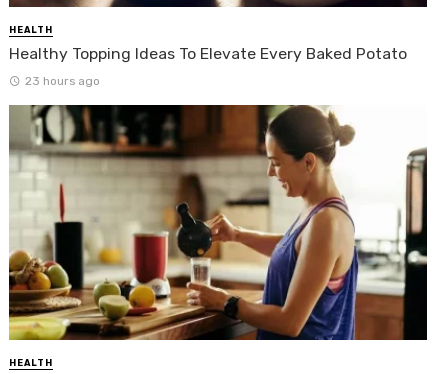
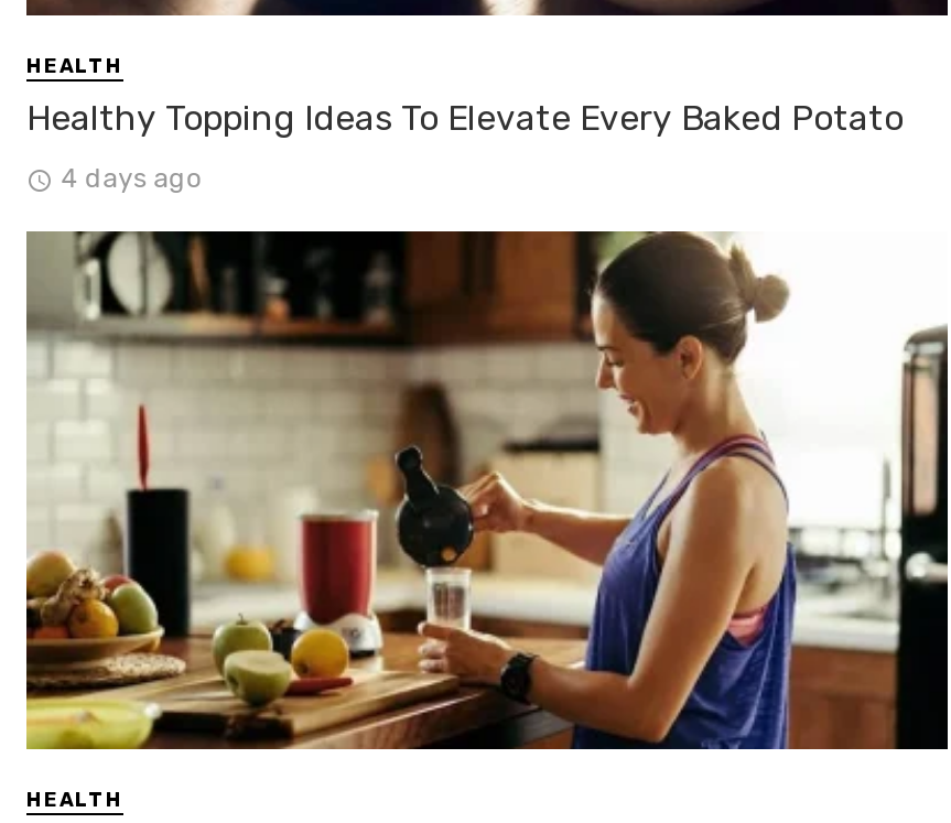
- 23 hours ago
+ 4 days ago
